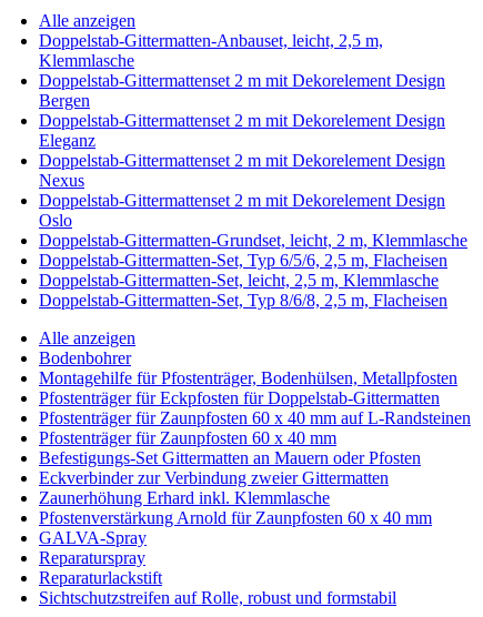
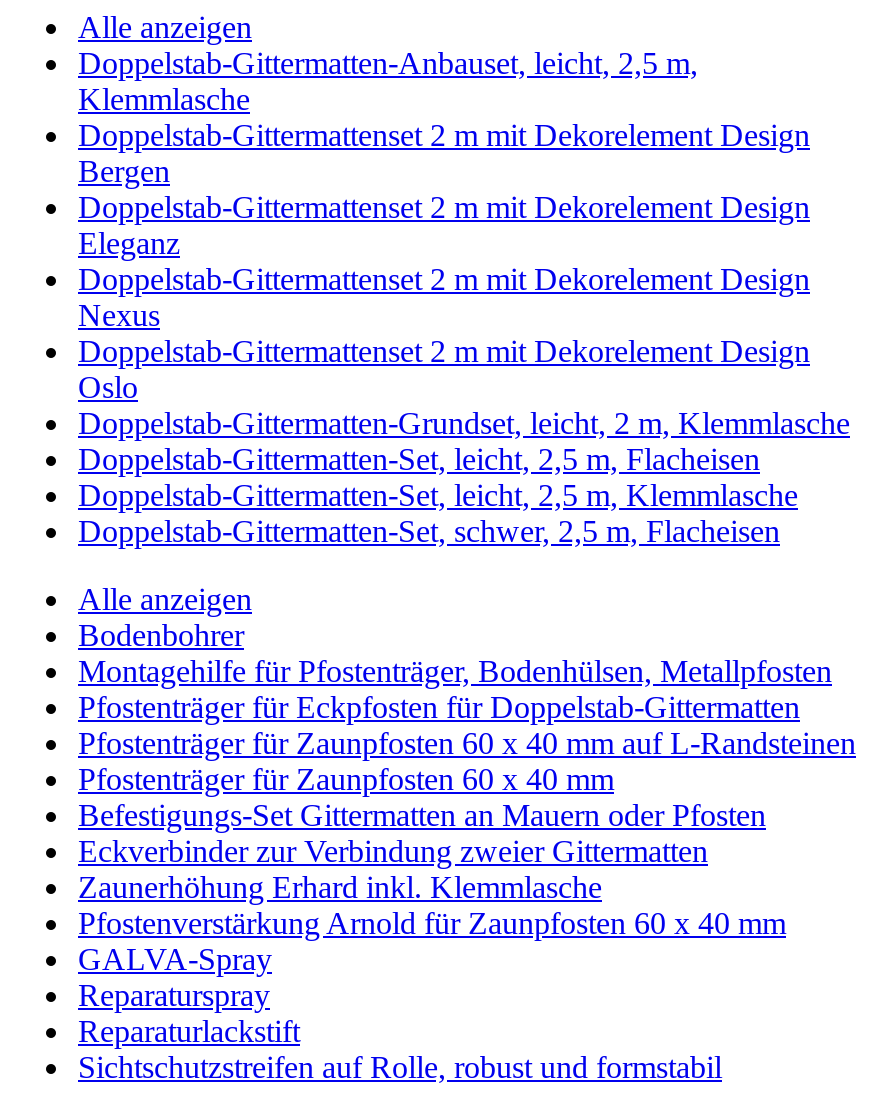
- Doppelstab-Gittermatten-Set, Typ 6/5/6, 2,5 m, Flacheisen
+ Doppelstab-Gittermatten-Set, leicht, 2,5 m, Flacheisen

- Doppelstab-Gittermatten-Set, Typ 8/6/8, 2,5 m, Flacheisen
+ Doppelstab-Gittermatten-Set, schwer, 2,5 m, Flacheisen
